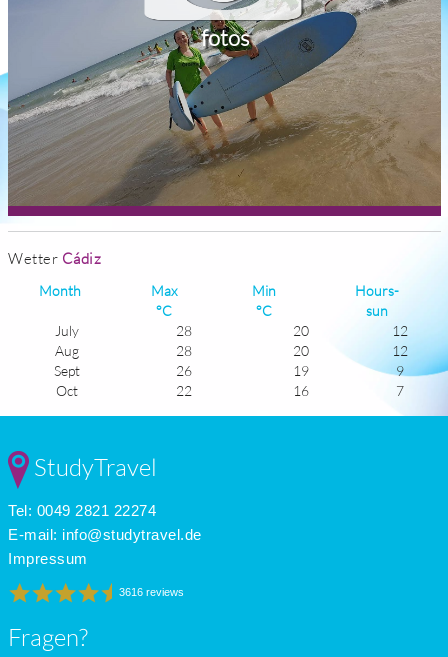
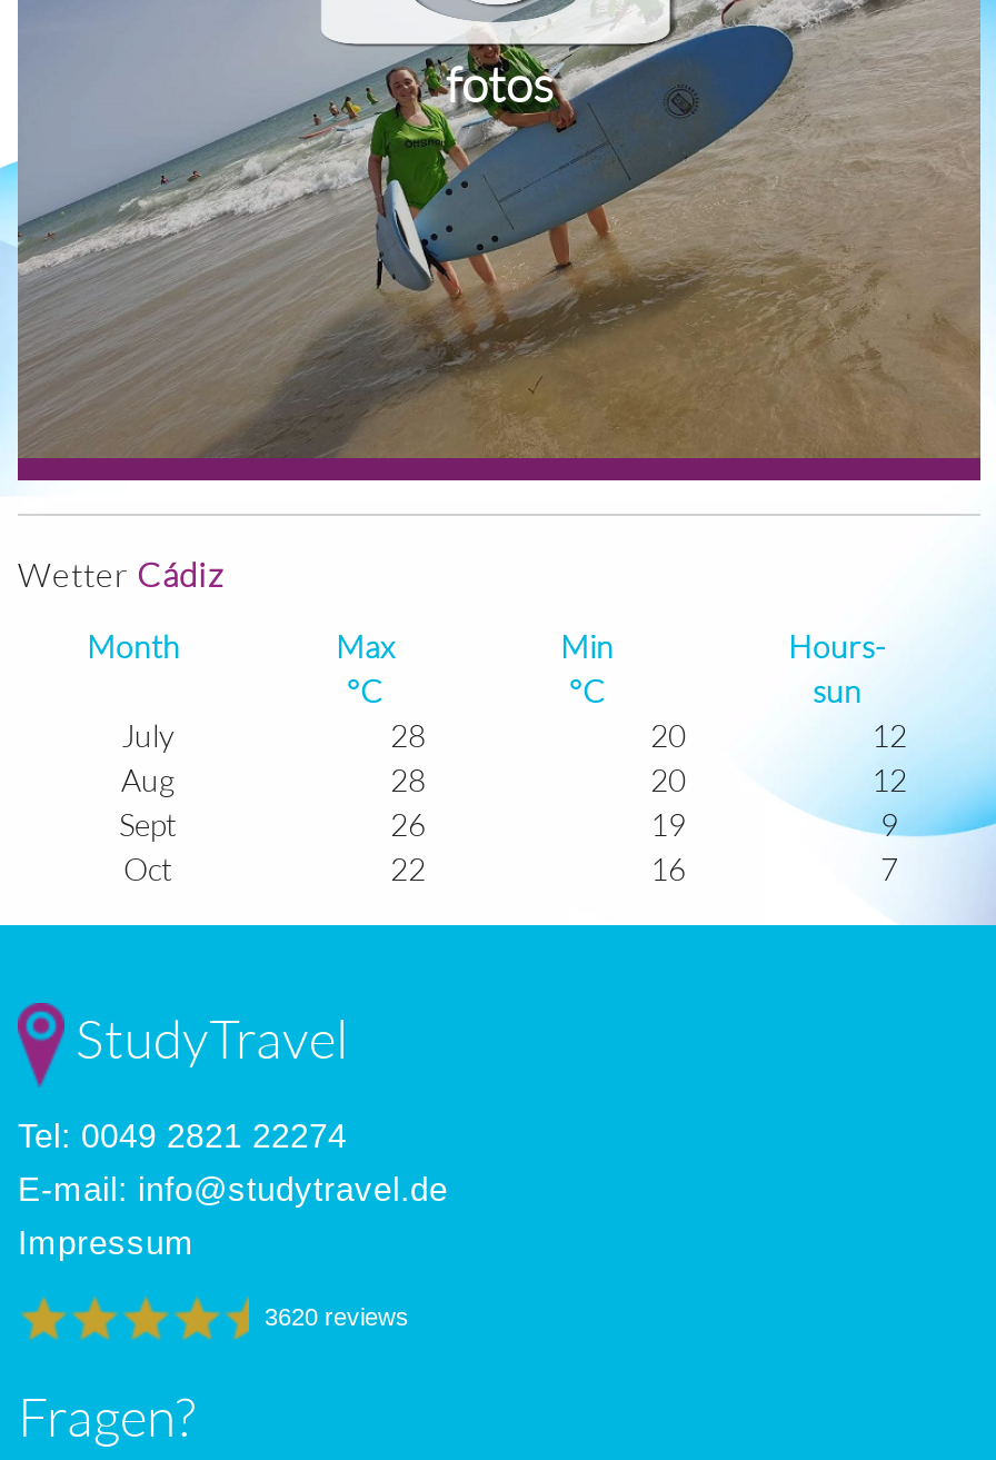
- 3616 reviews
+ 3620 reviews
